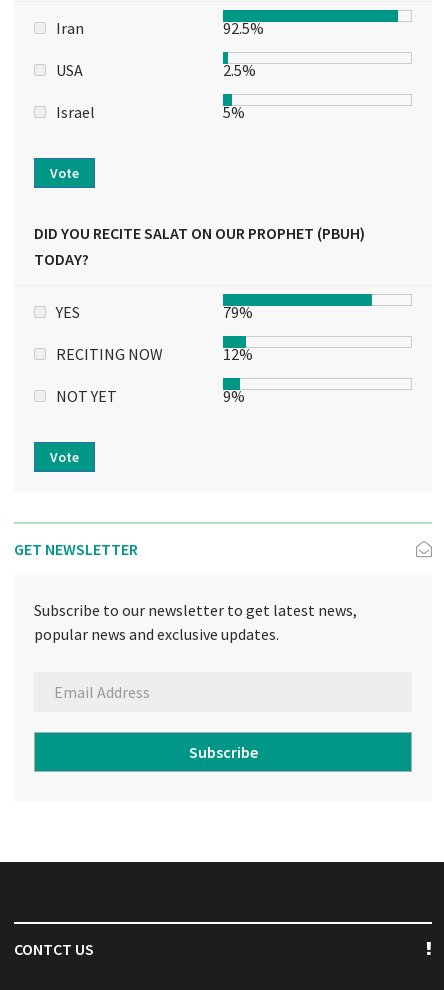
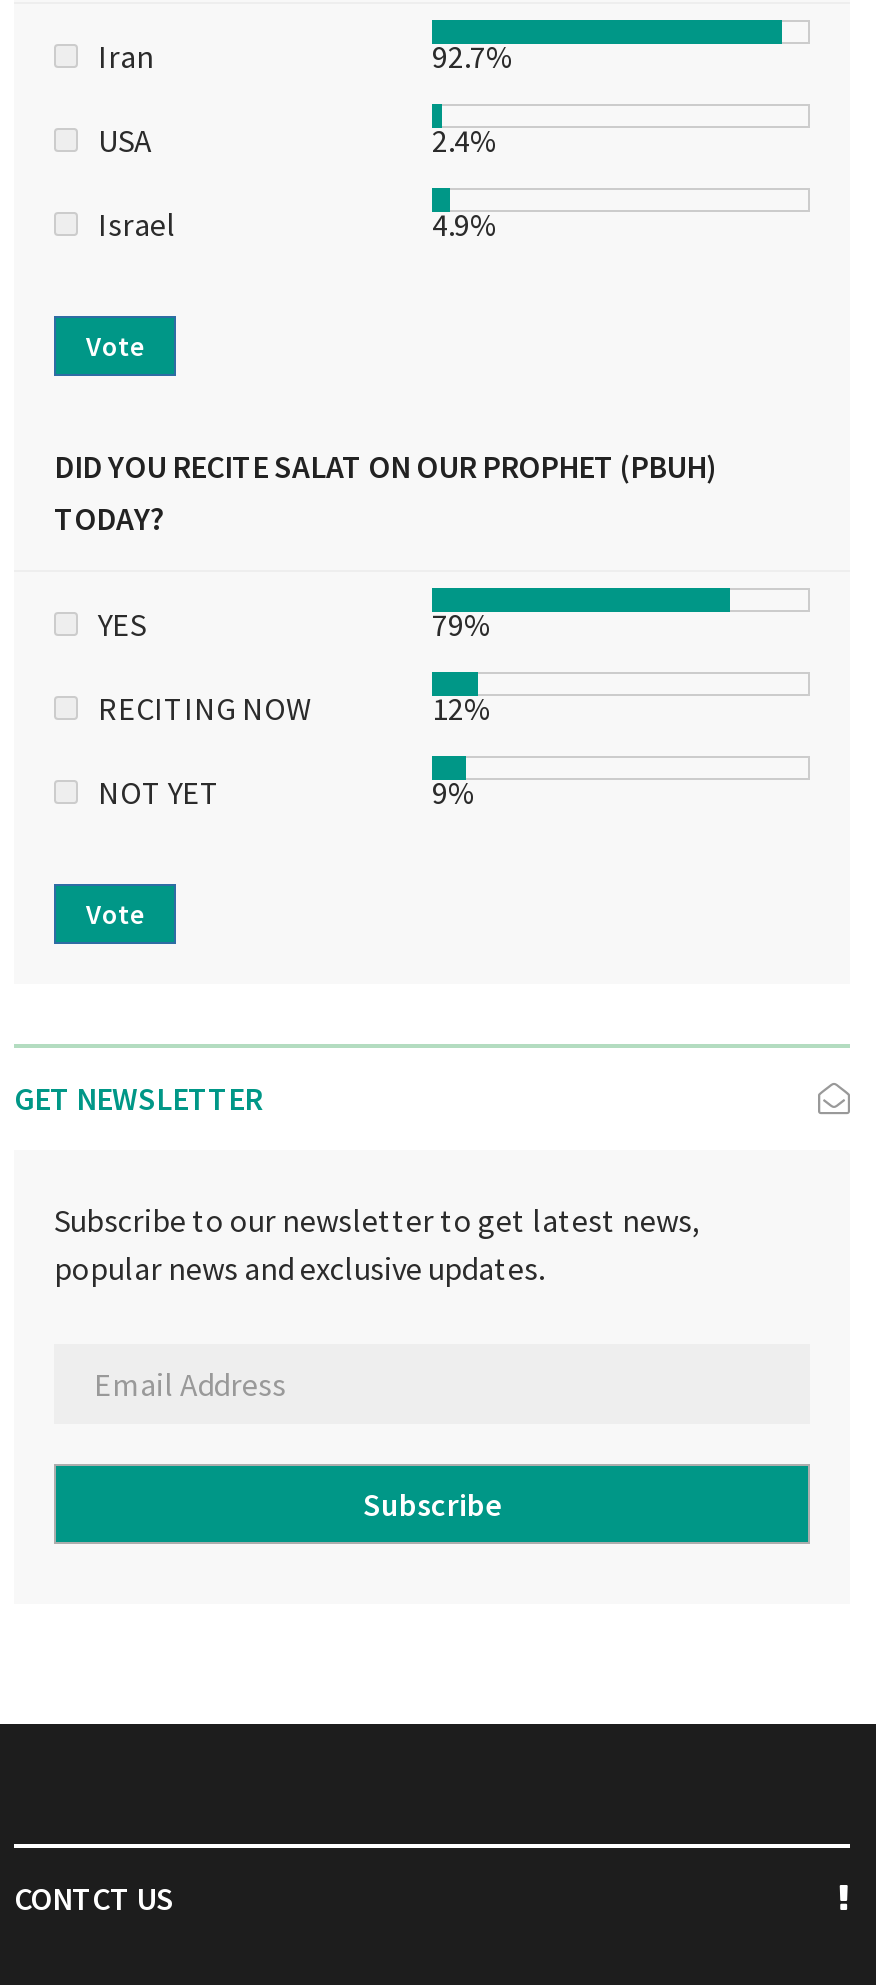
- 92.5%
+ 92.7%

- 2.5%
+ 2.4%

- 5%
+ 4.9%
